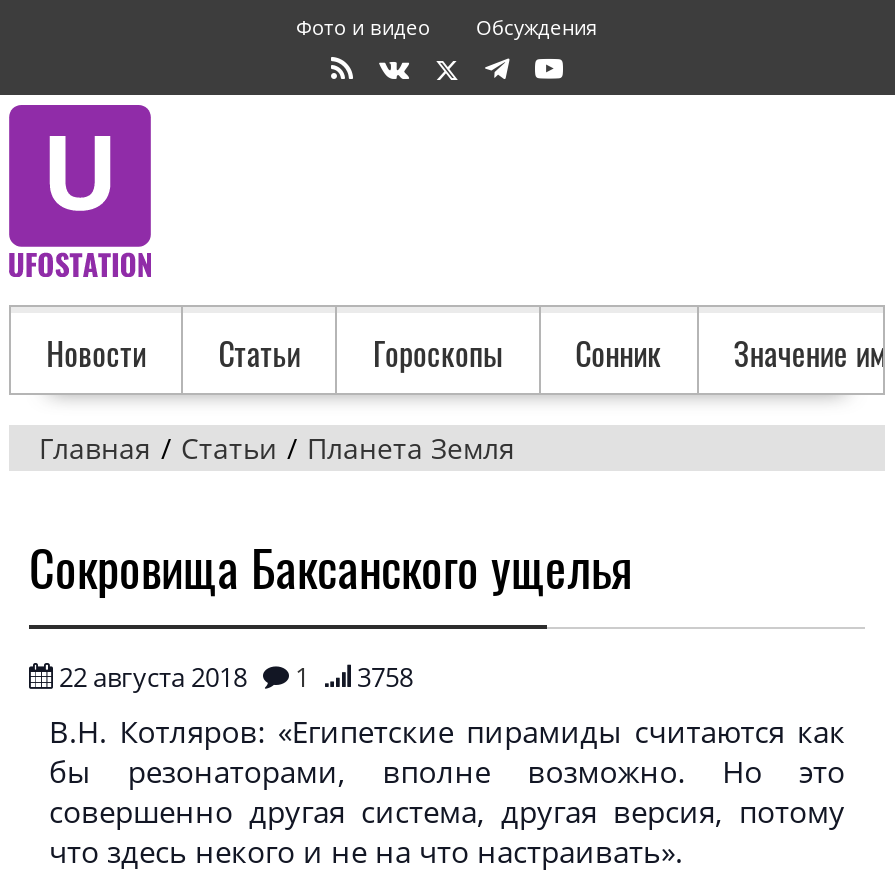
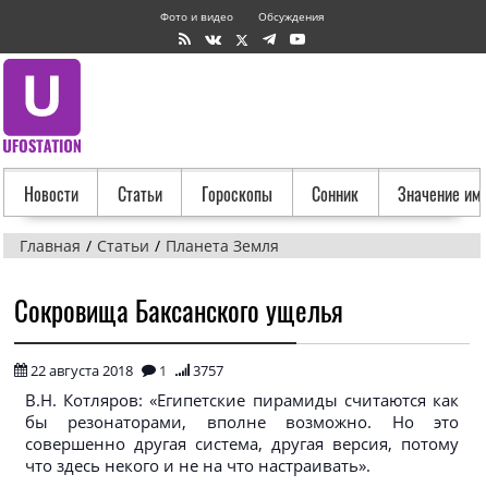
- 22 августа 2018 1 3758
+ 22 августа 2018 1 3757
